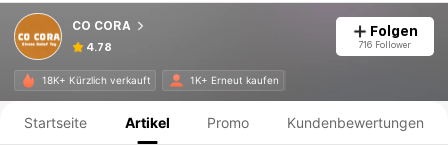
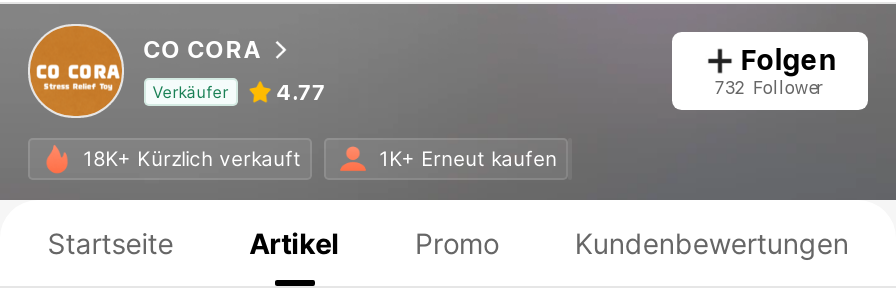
- 4.78
+ Verkäufer
+ 4.77

- 716 Follower
+ 732 Follower
